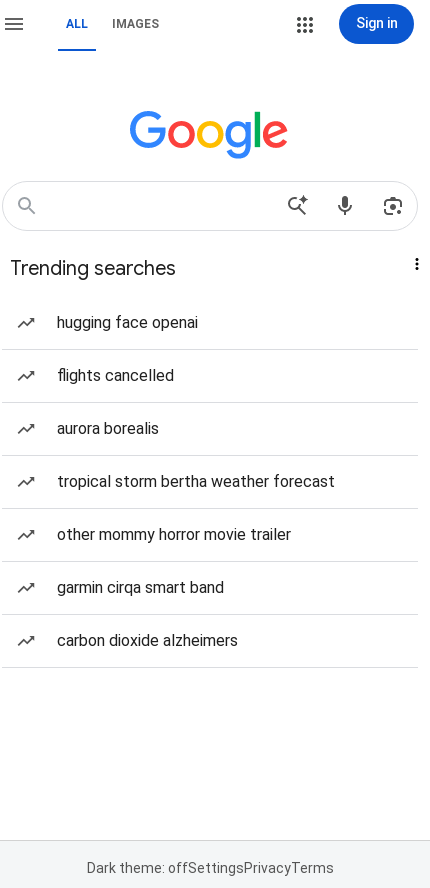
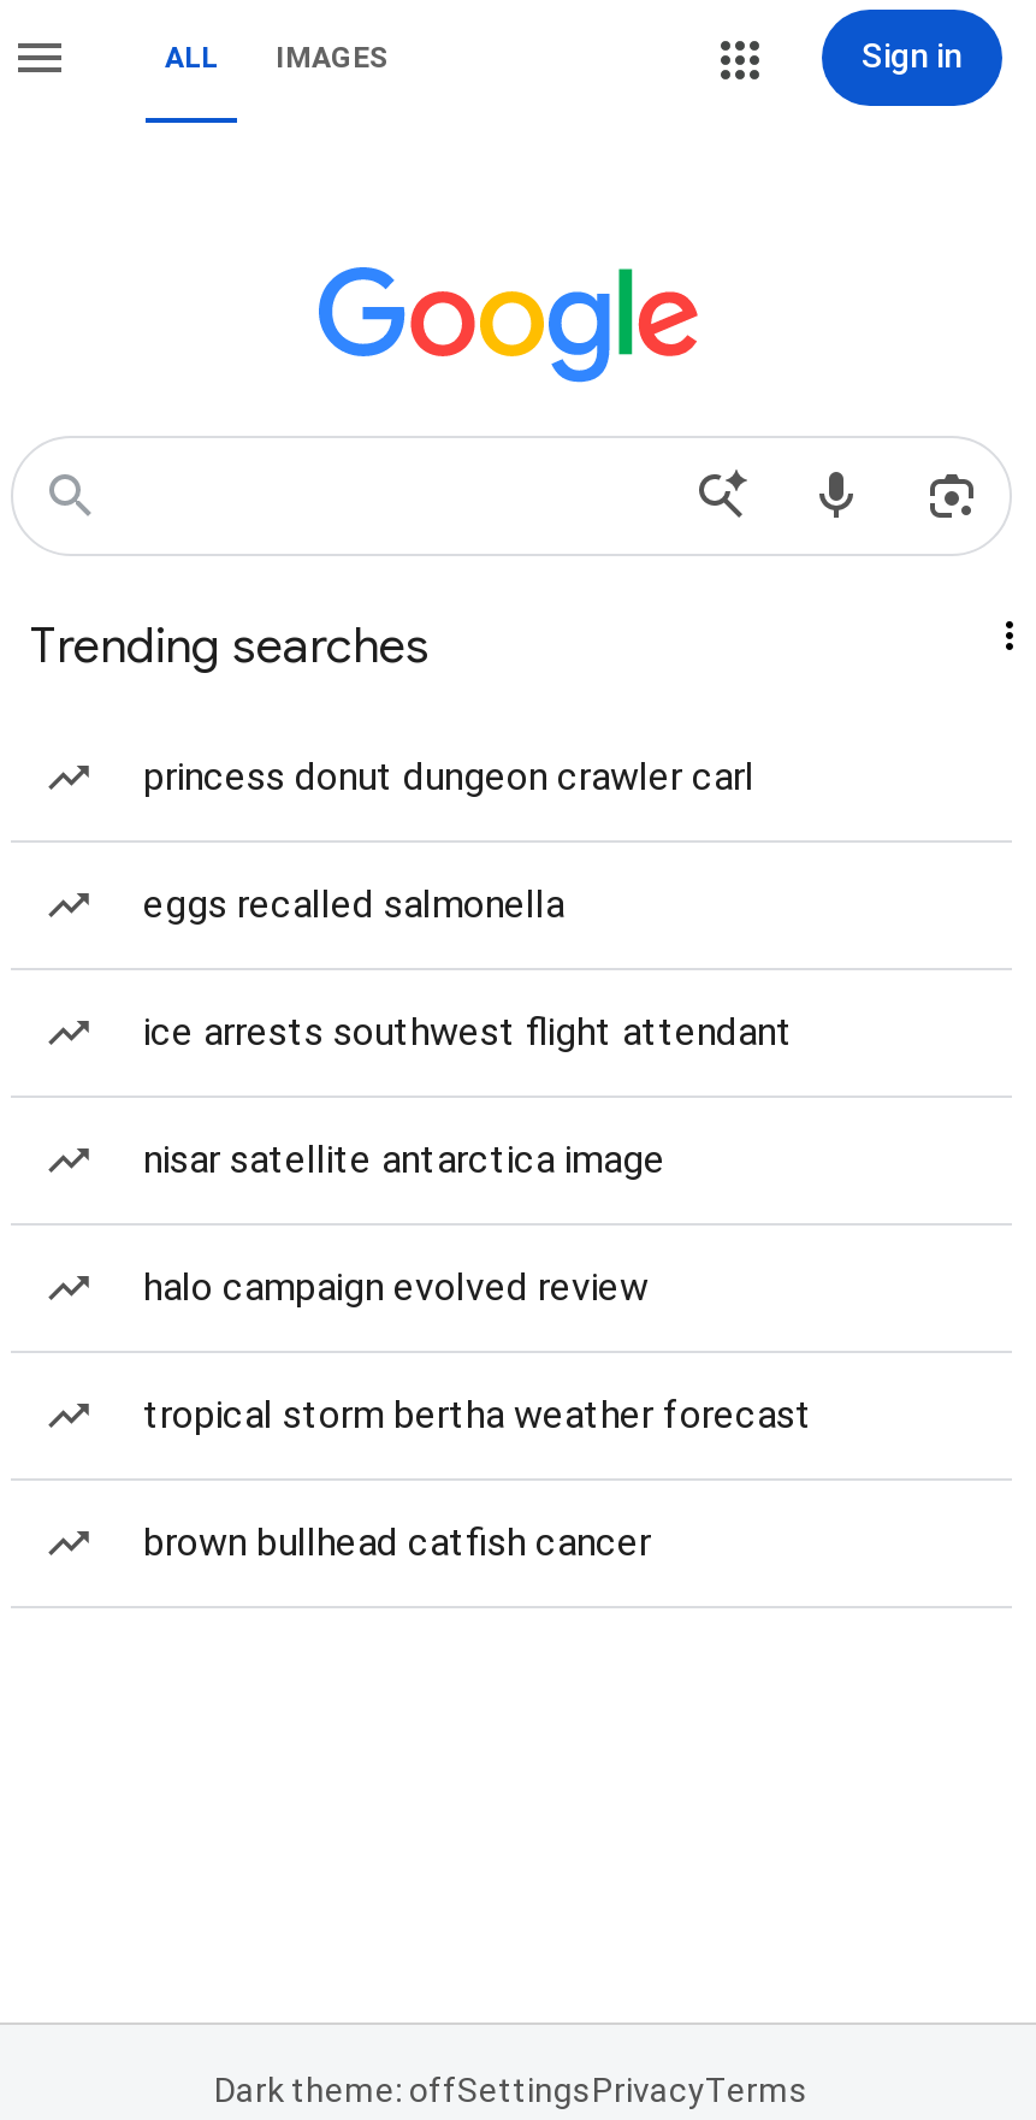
- hugging face openai
- flights cancelled
- aurora borealis
+ princess donut dungeon crawler carl
+ eggs recalled salmonella
+ ice arrests southwest flight attendant
+ nisar satellite antarctica image
+ halo campaign evolved review

moved down: tropical storm bertha weather forecast

- other mommy horror movie trailer
- garmin cirqa smart band
- carbon dioxide alzheimers
+ brown bullhead catfish cancer
